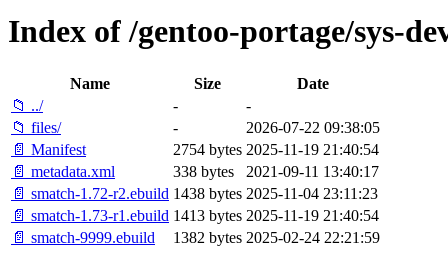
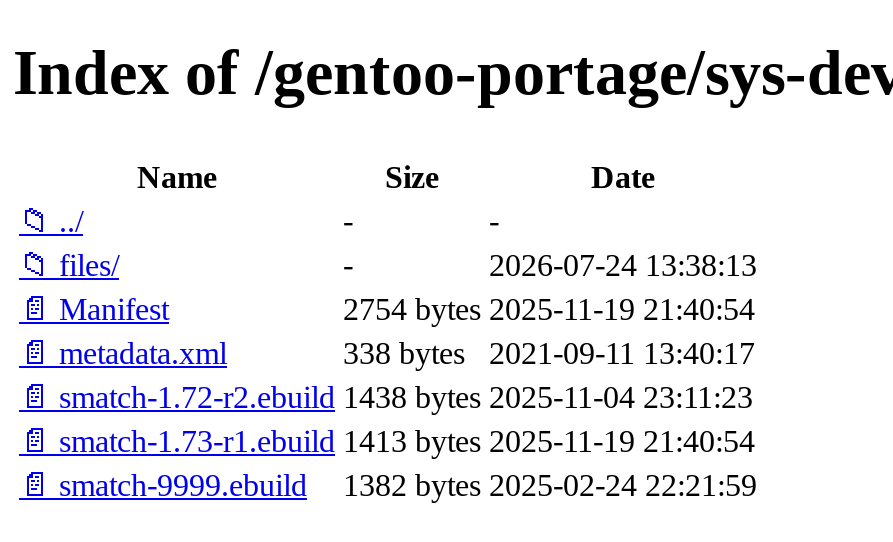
- 2026-07-22 09:38:05
+ 2026-07-24 13:38:13
